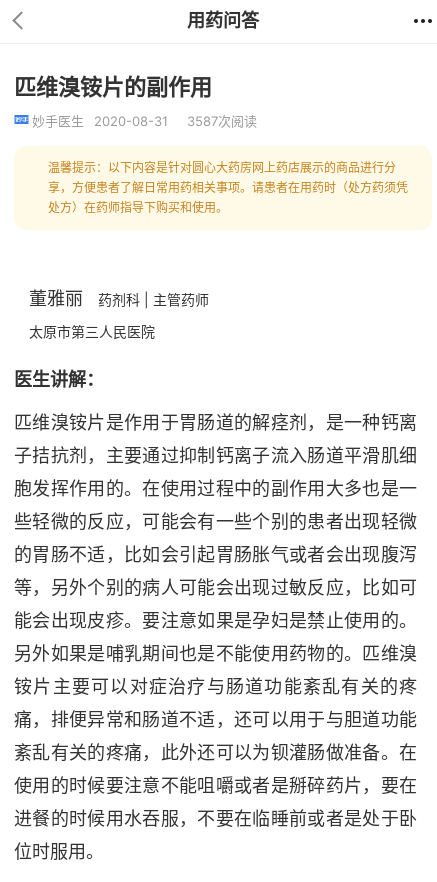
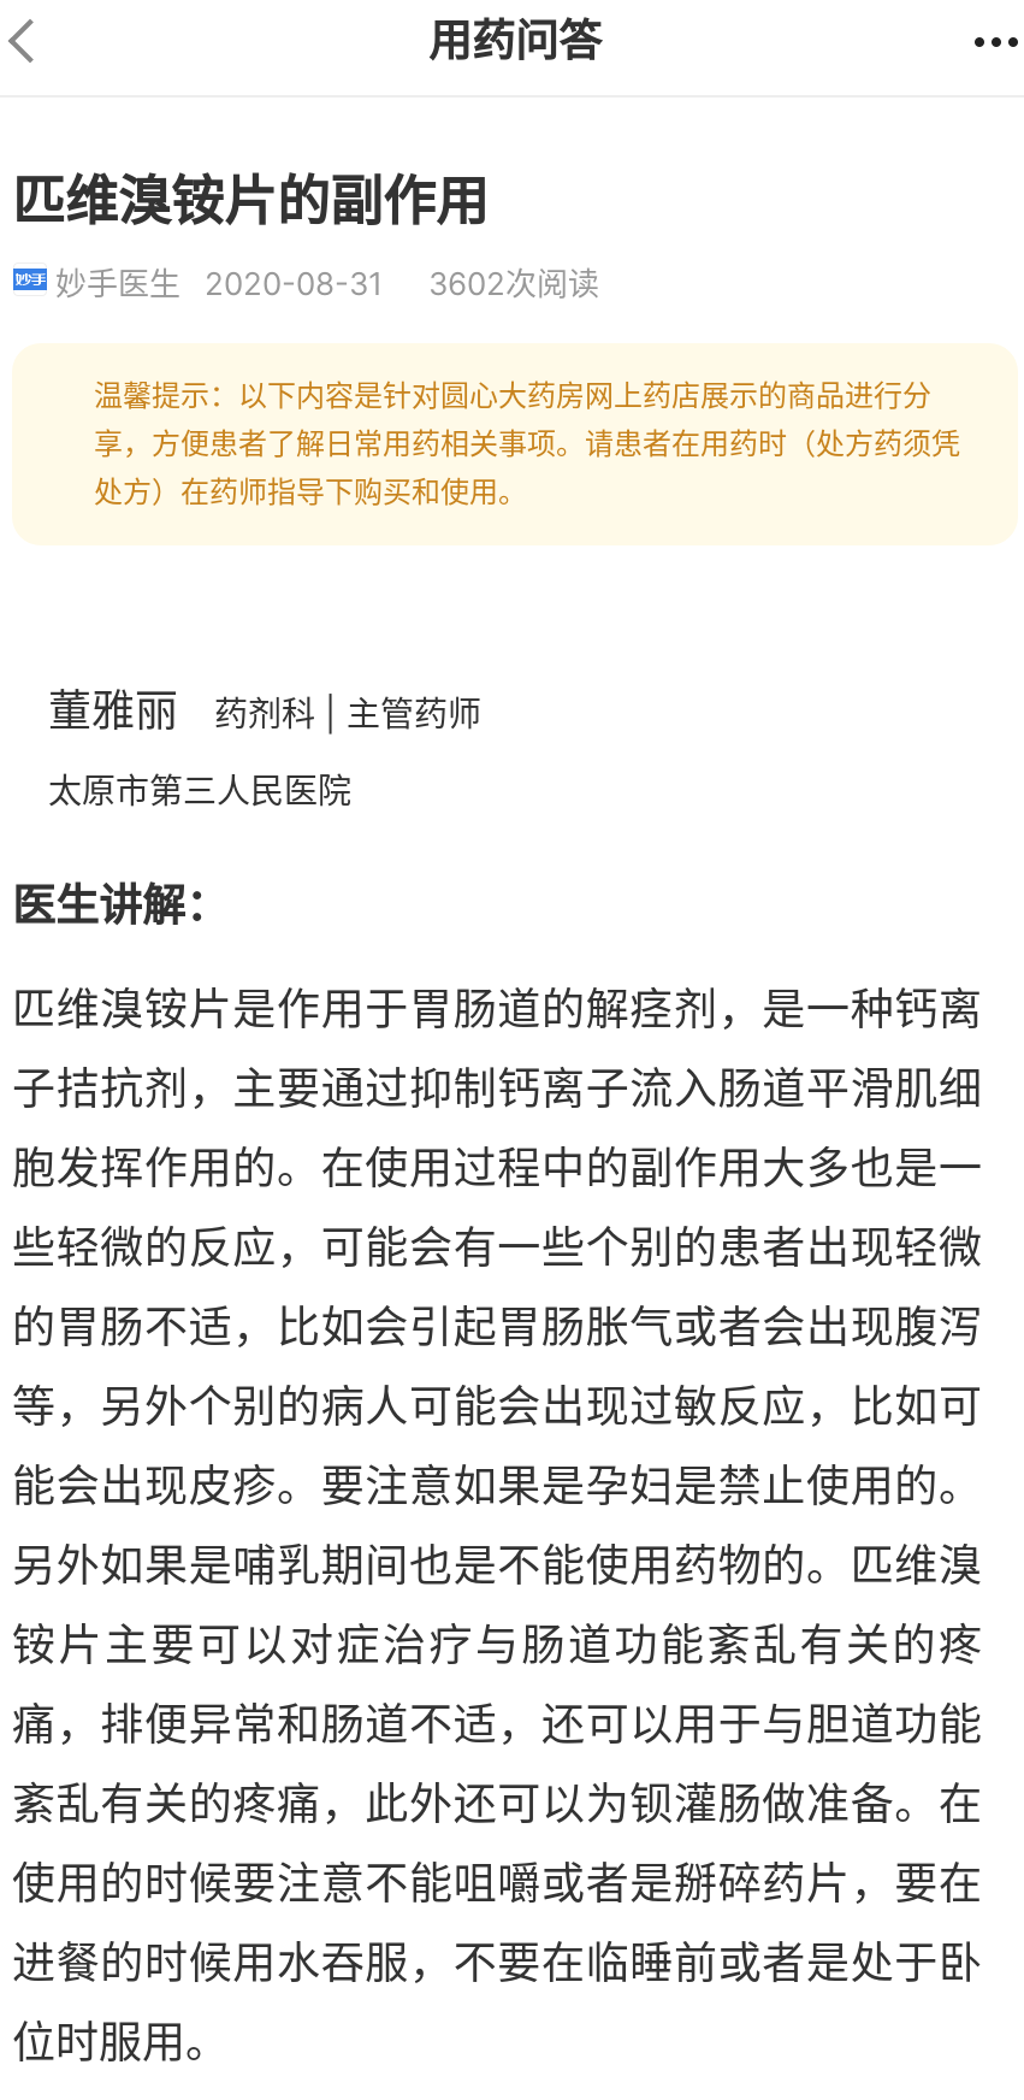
- 妙手医生 2020-08-31 3587次阅读
+ 妙手医生 2020-08-31 3602次阅读
